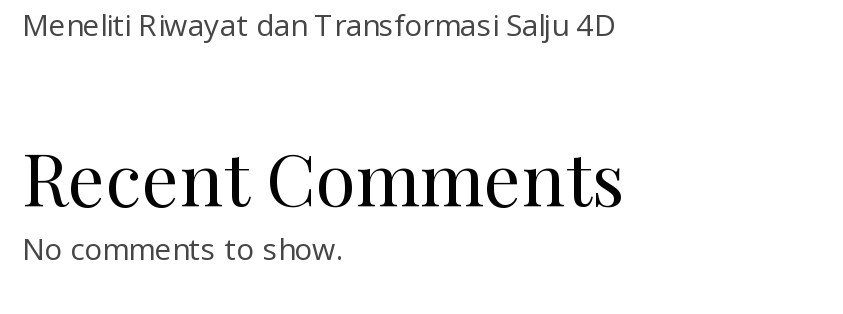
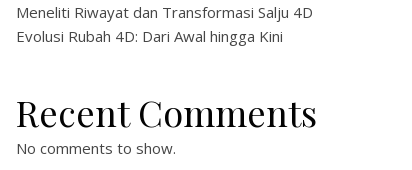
+ Evolusi Rubah 4D: Dari Awal hingga Kini
